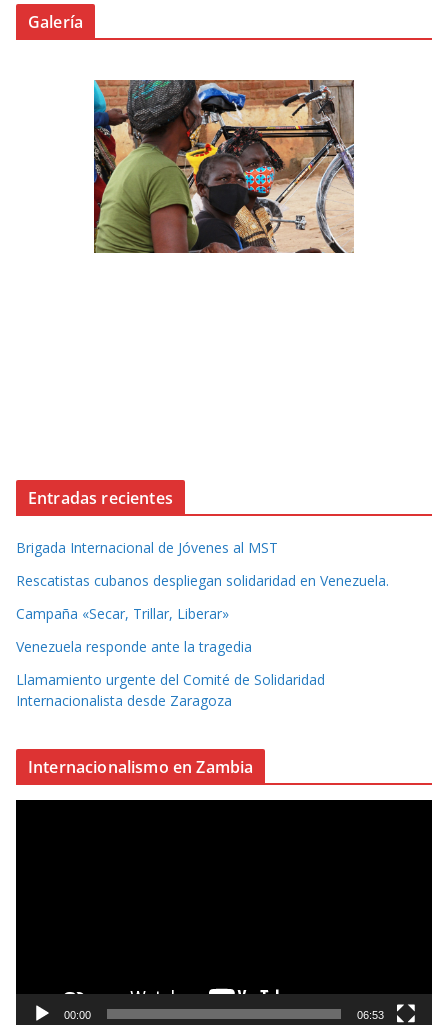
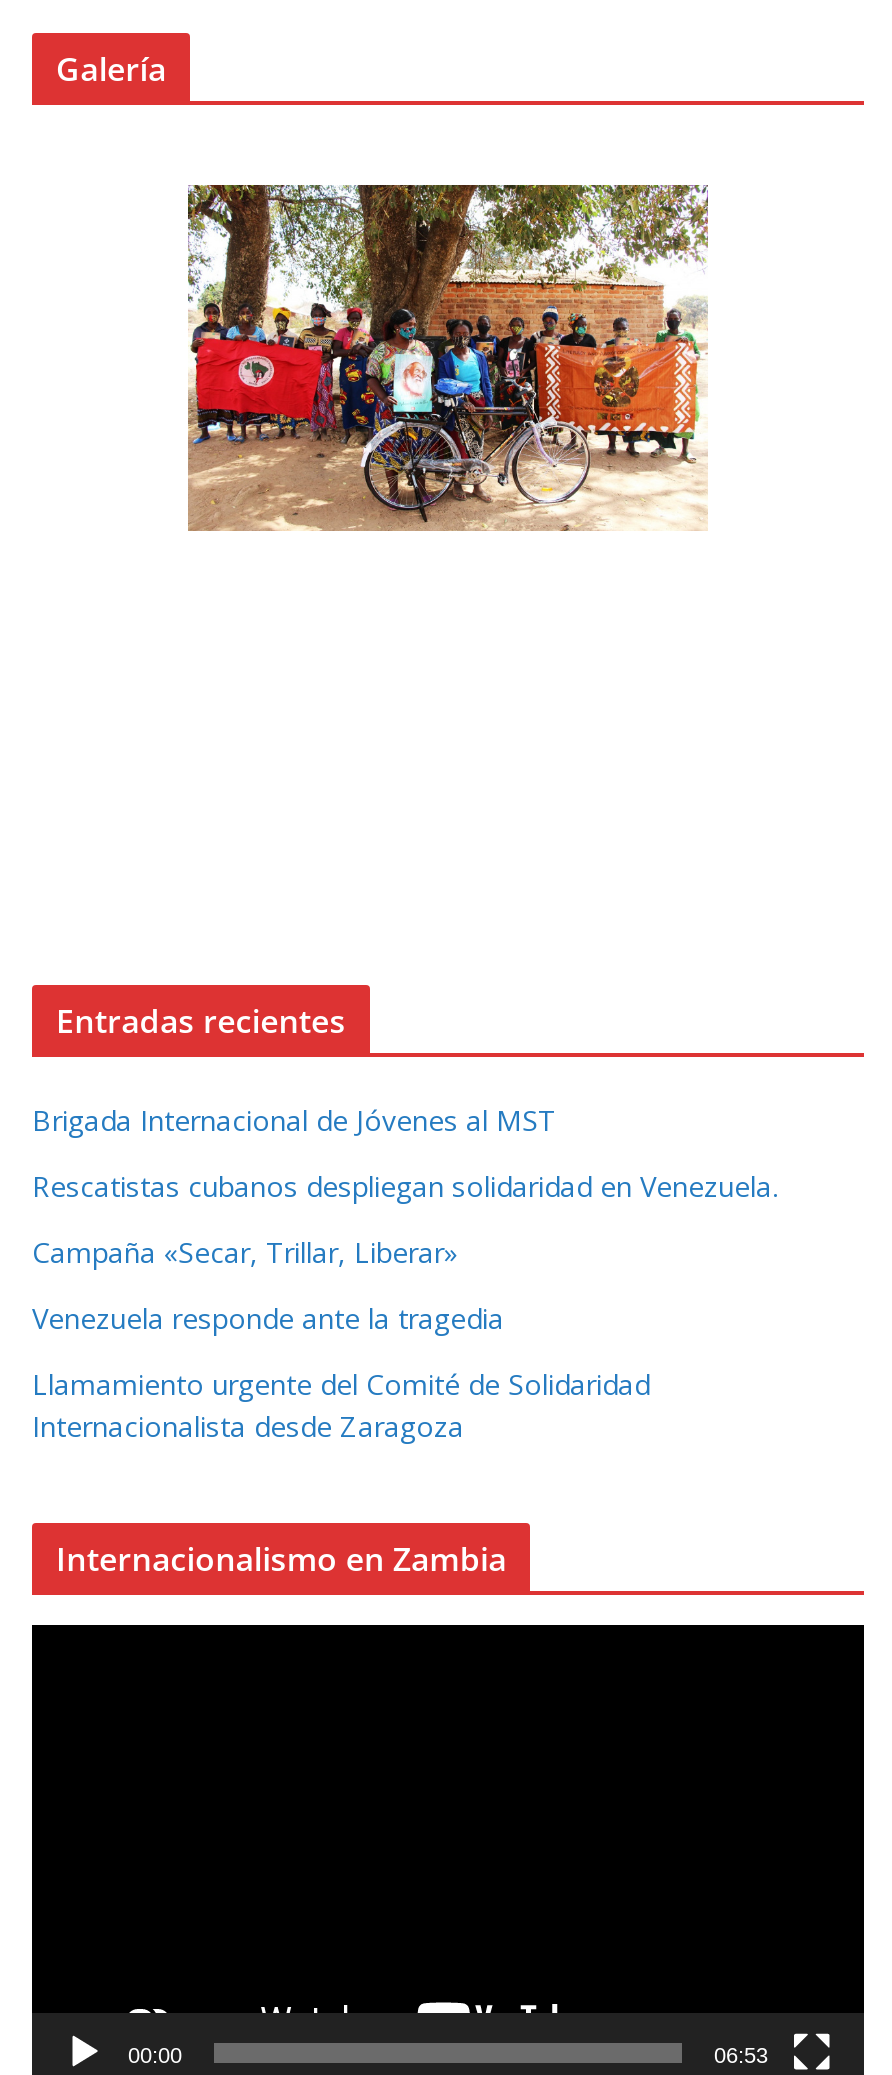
- [image]
+ [image]
